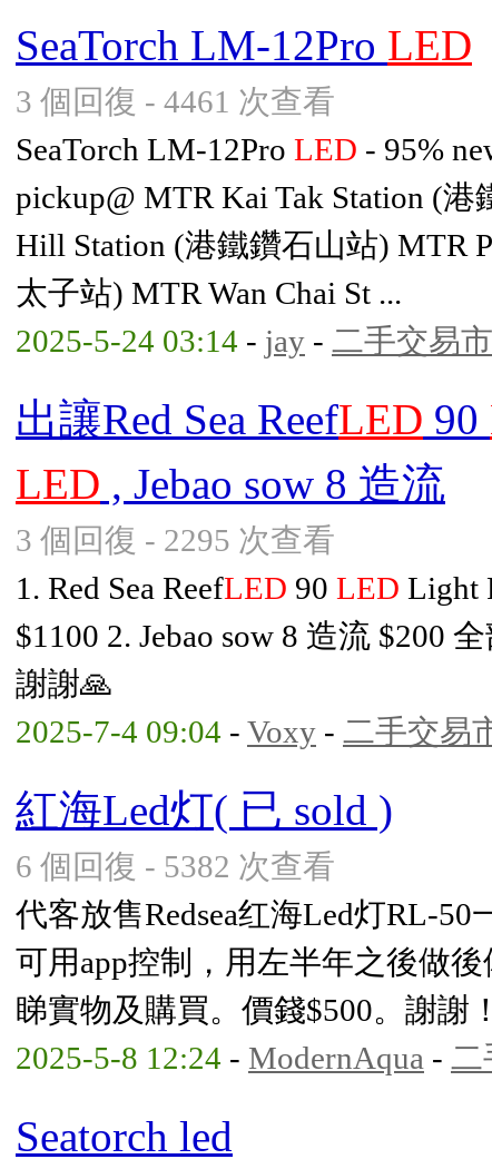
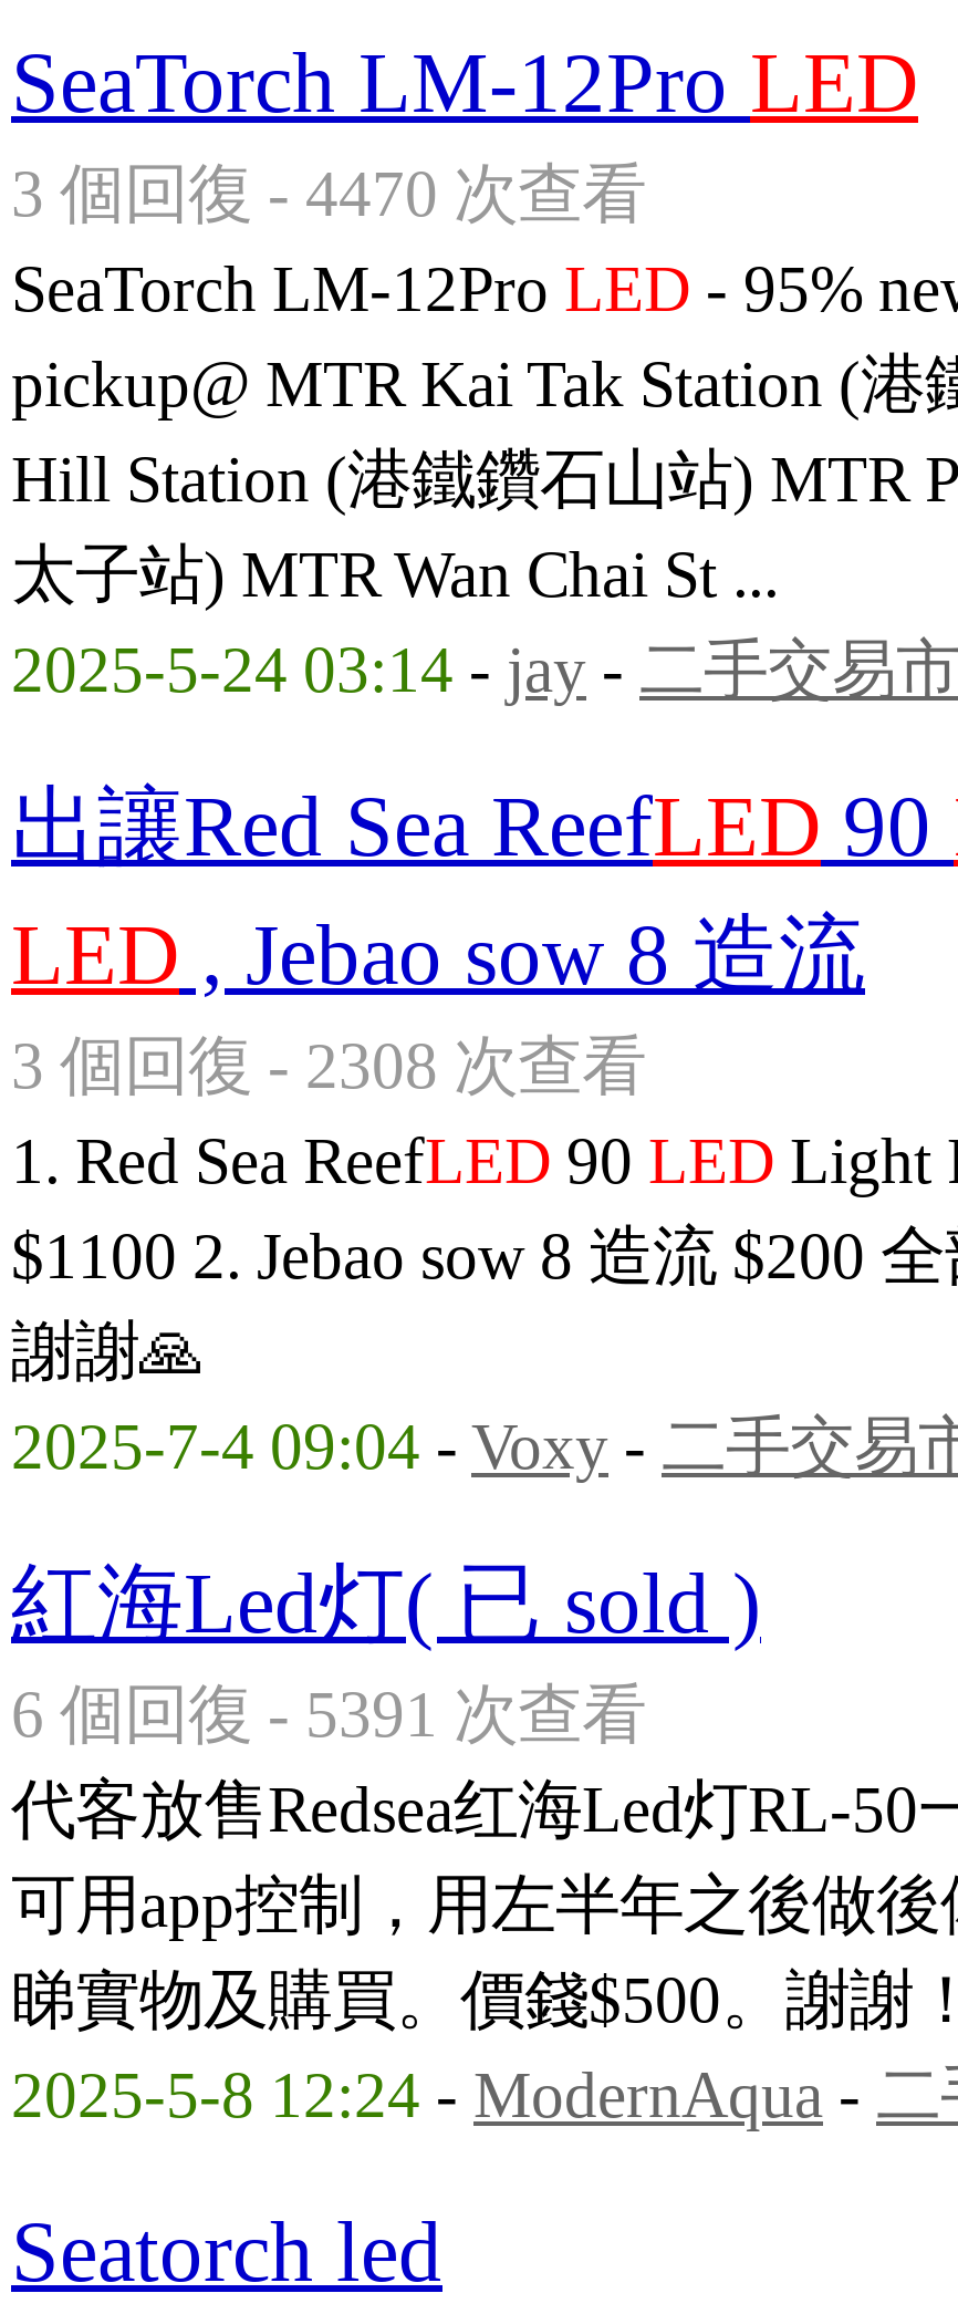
- 3 個回復 - 4461 次查看
+ 3 個回復 - 4470 次查看

- 3 個回復 - 2295 次查看
+ 3 個回復 - 2308 次查看

- 6 個回復 - 5382 次查看
+ 6 個回復 - 5391 次查看
